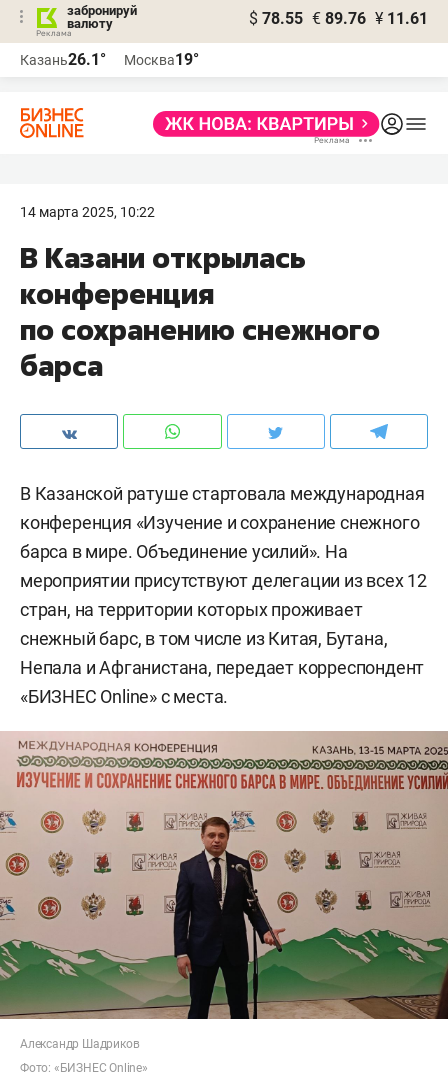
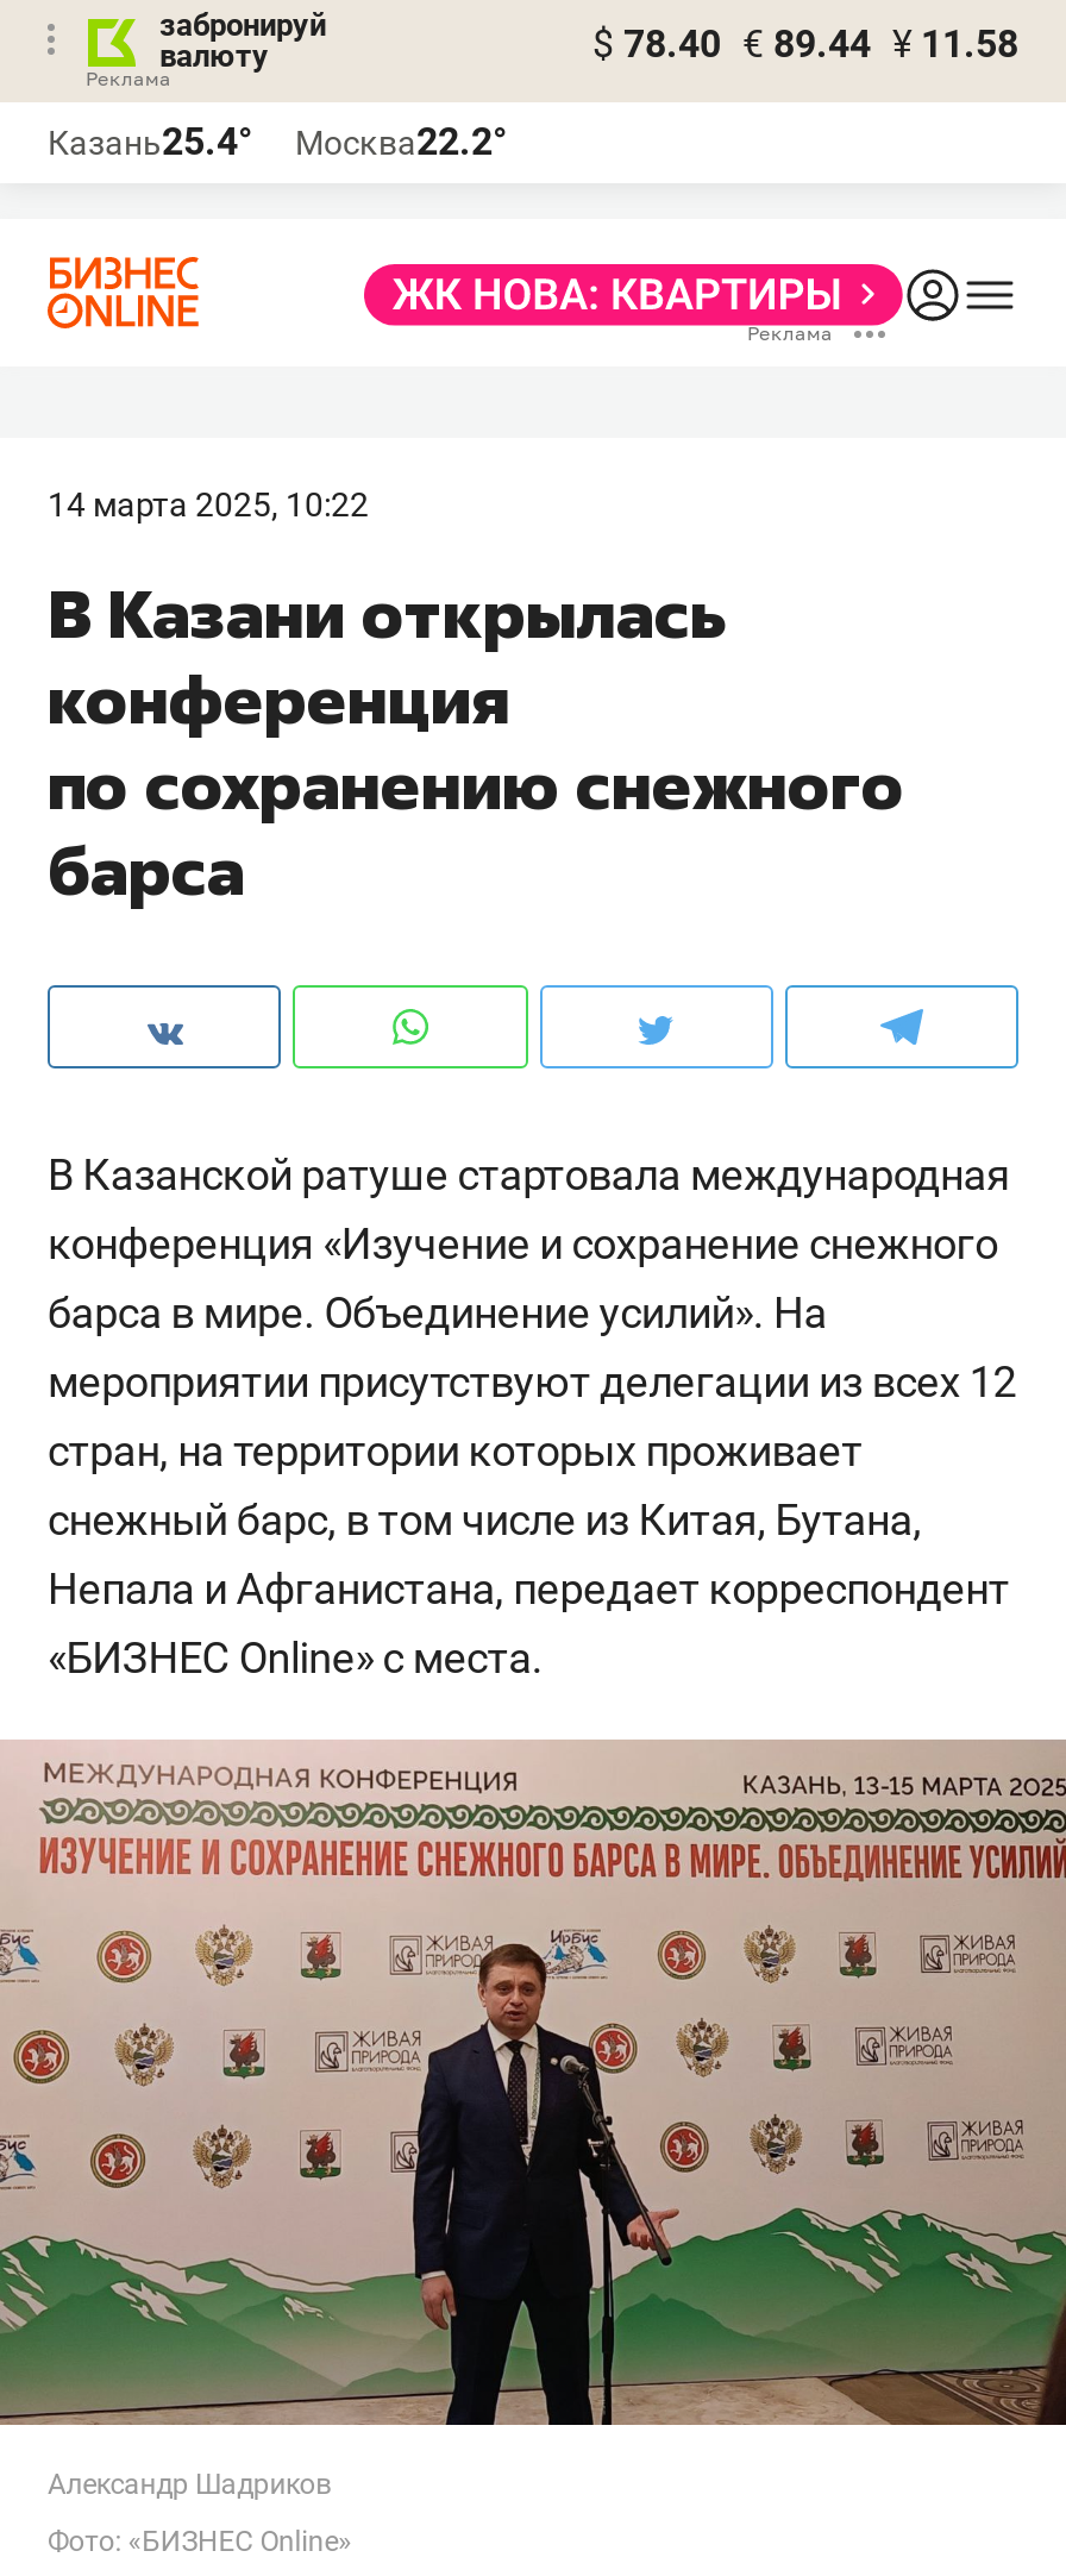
- $ 78.55 € 89.76 ¥ 11.61
+ $ 78.40 € 89.44 ¥ 11.58

- Казань26.1°
+ Казань25.4°

- Москва19°
+ Москва22.2°
